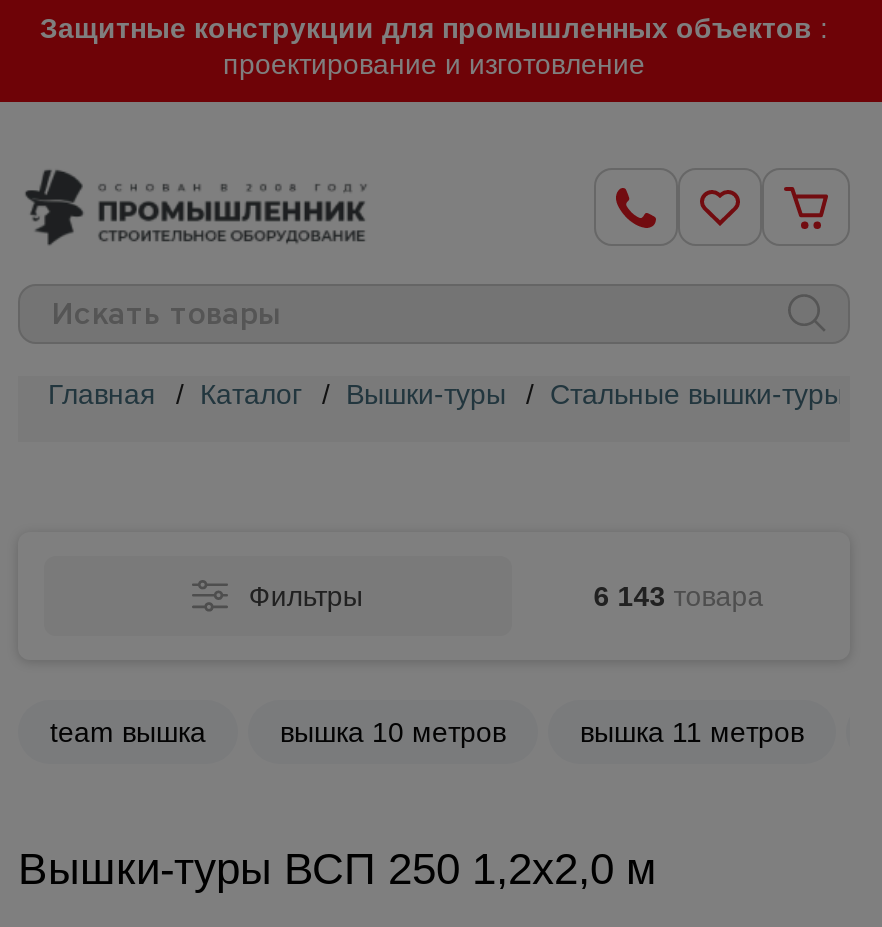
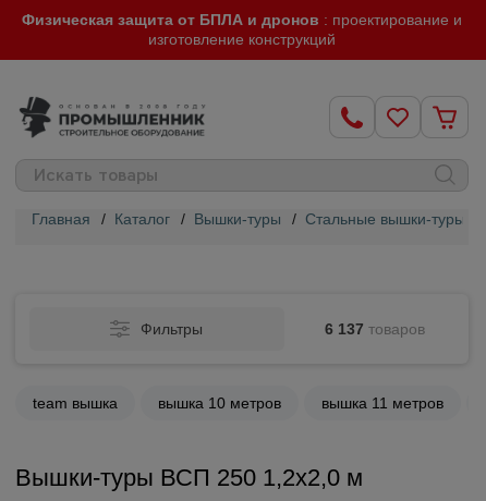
- Защитные конструкции для промышленных объектов:
- проектирование и изготовление
+ Физическая защита от БПЛА и дронов: проектирование и
+ изготовление конструкций

- 6 143 товара
+ 6 137 товаров
